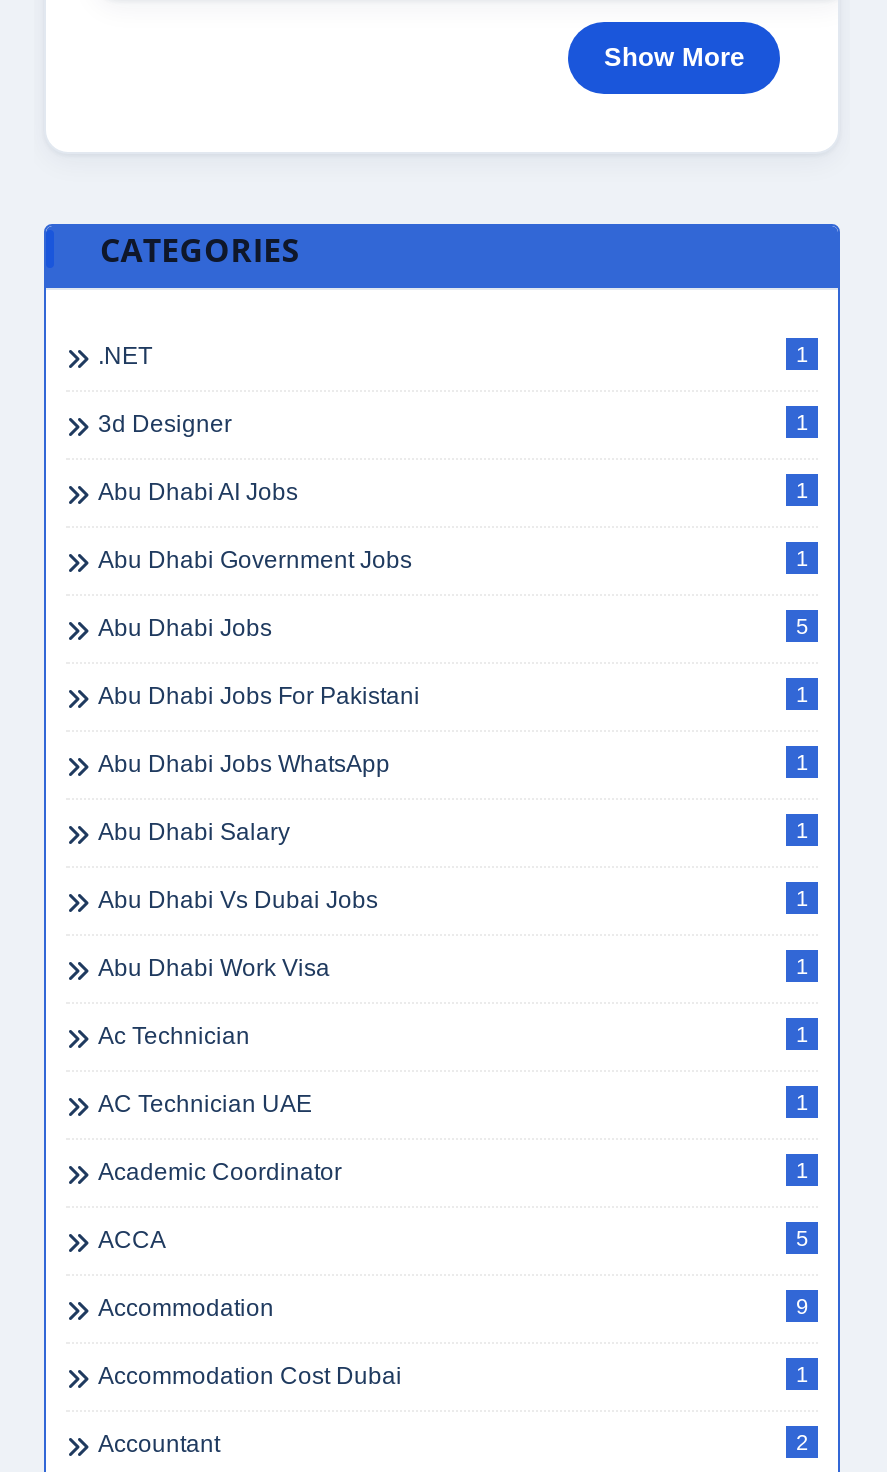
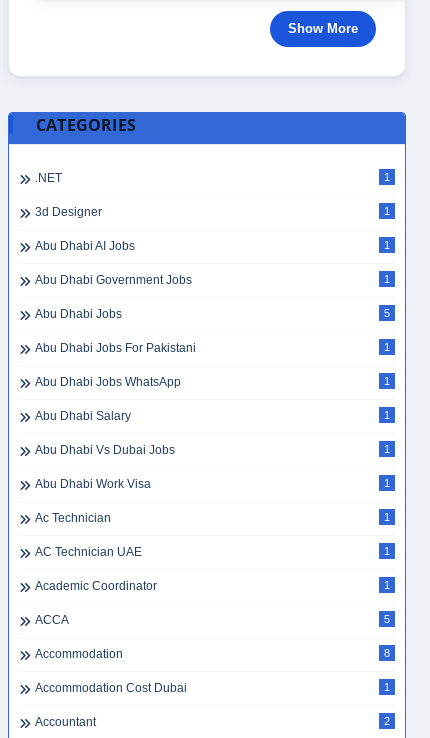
- 9
+ 8
